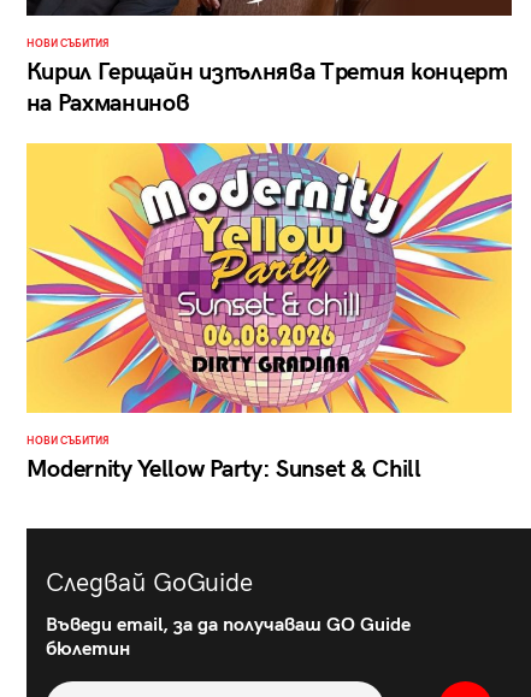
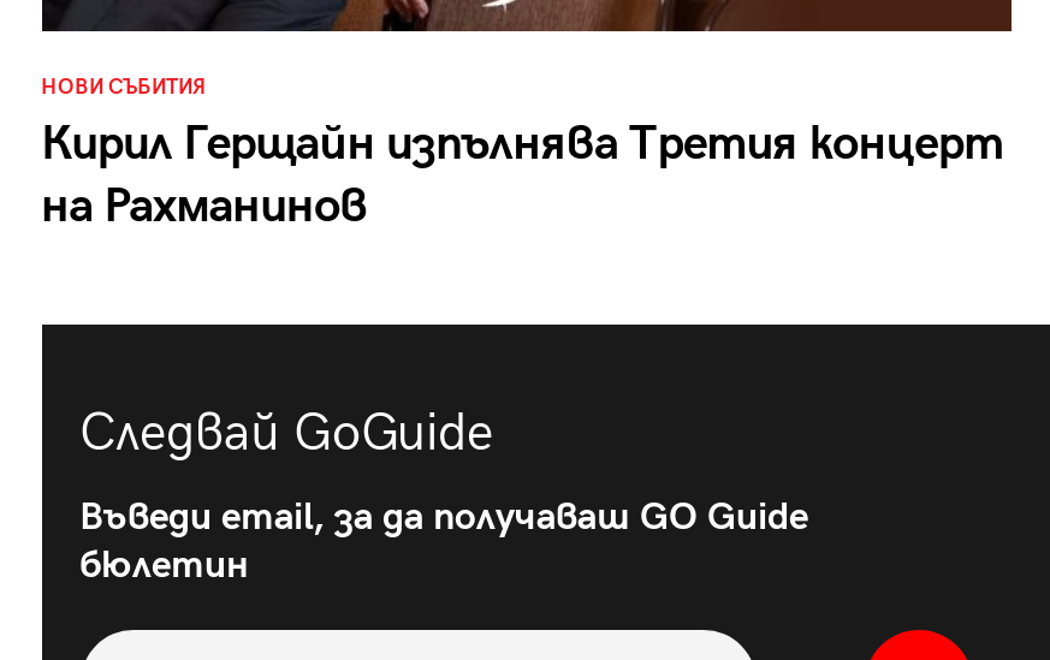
- [image]
- НОВИ СЪБИТИЯ
- Modernity Yellow Party: Sunset & Chill
